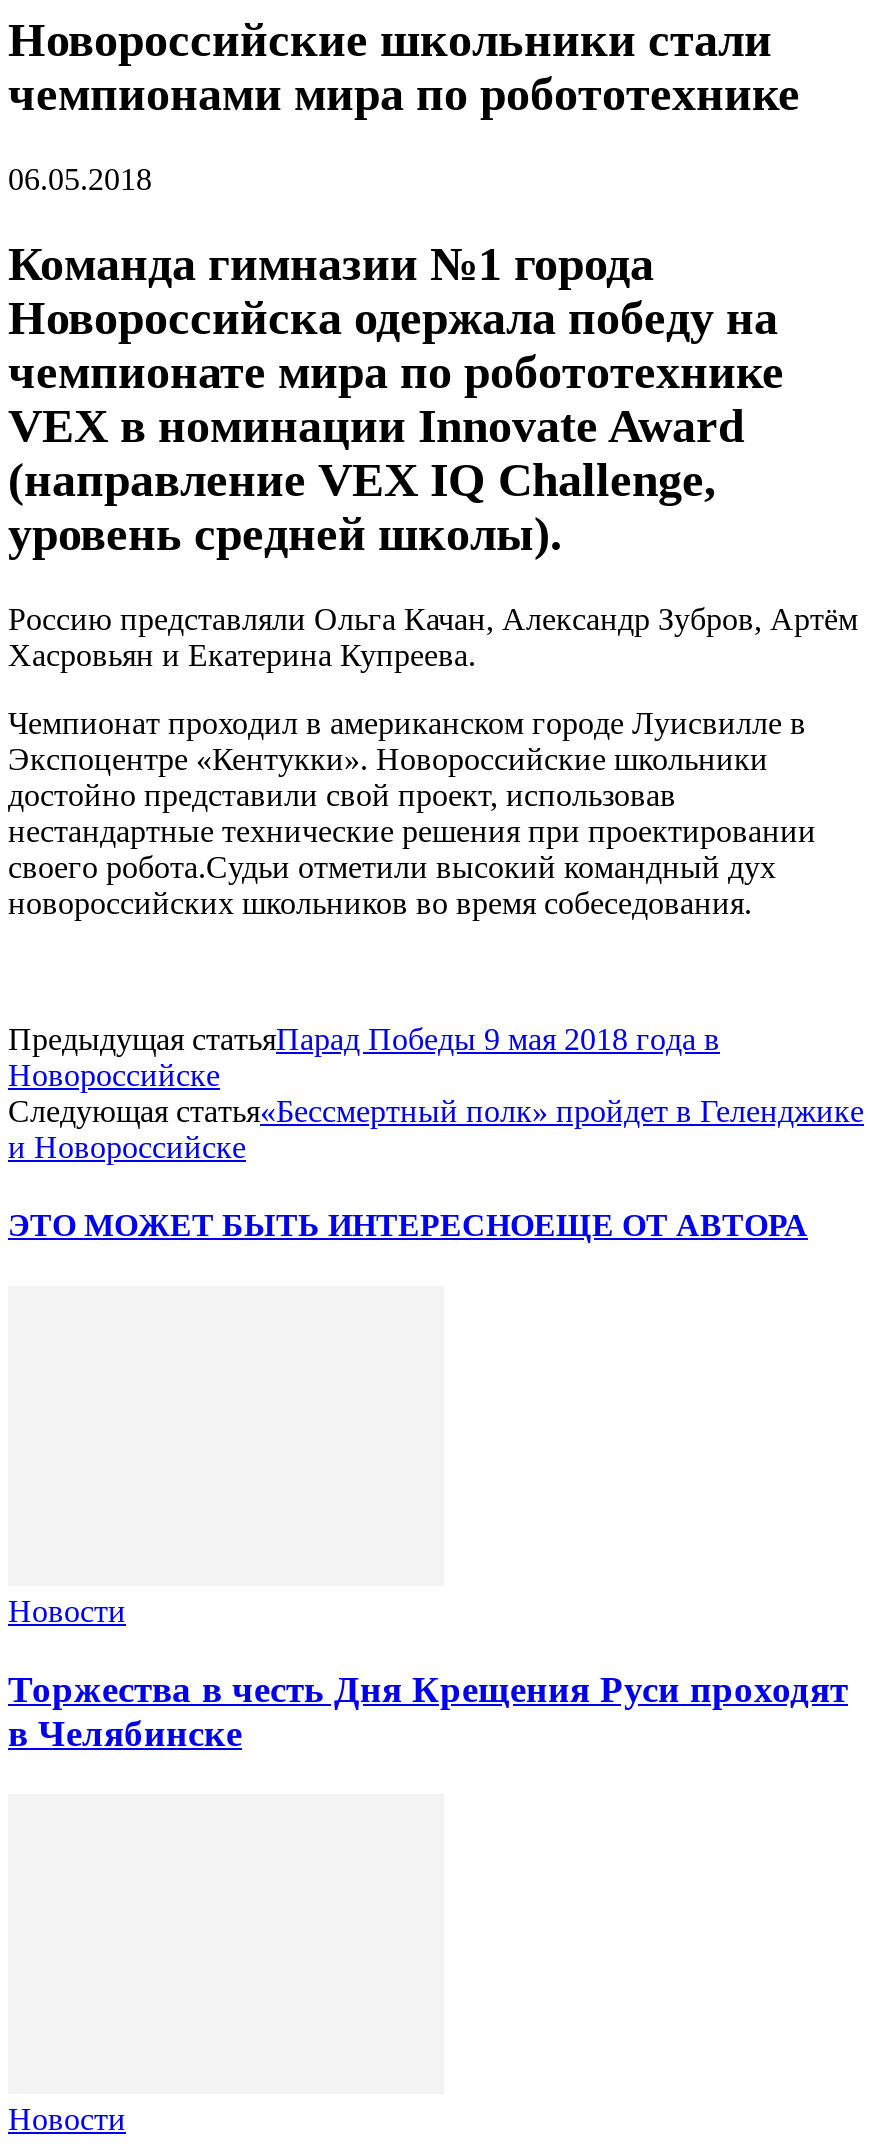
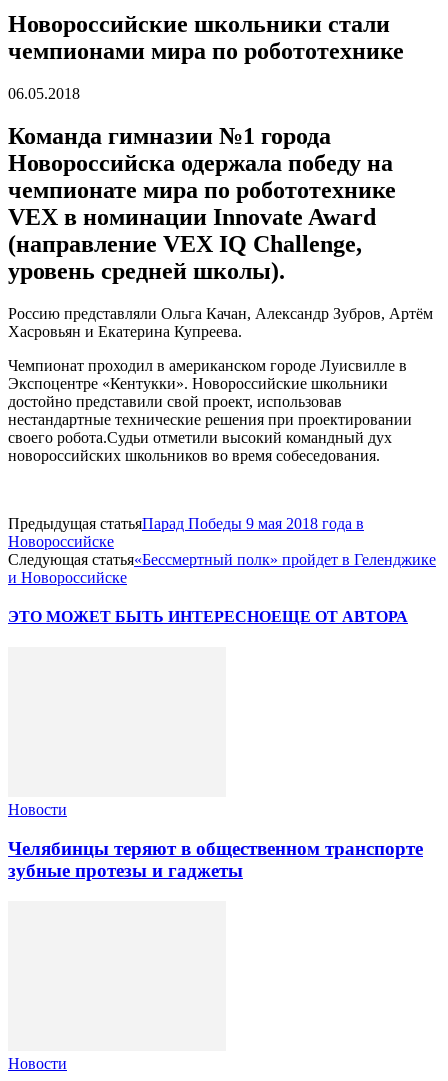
- Торжества в честь Дня Крещения Руси проходят
- в Челябинске
+ Челябинцы теряют в общественном транспорте
+ зубные протезы и гаджеты
